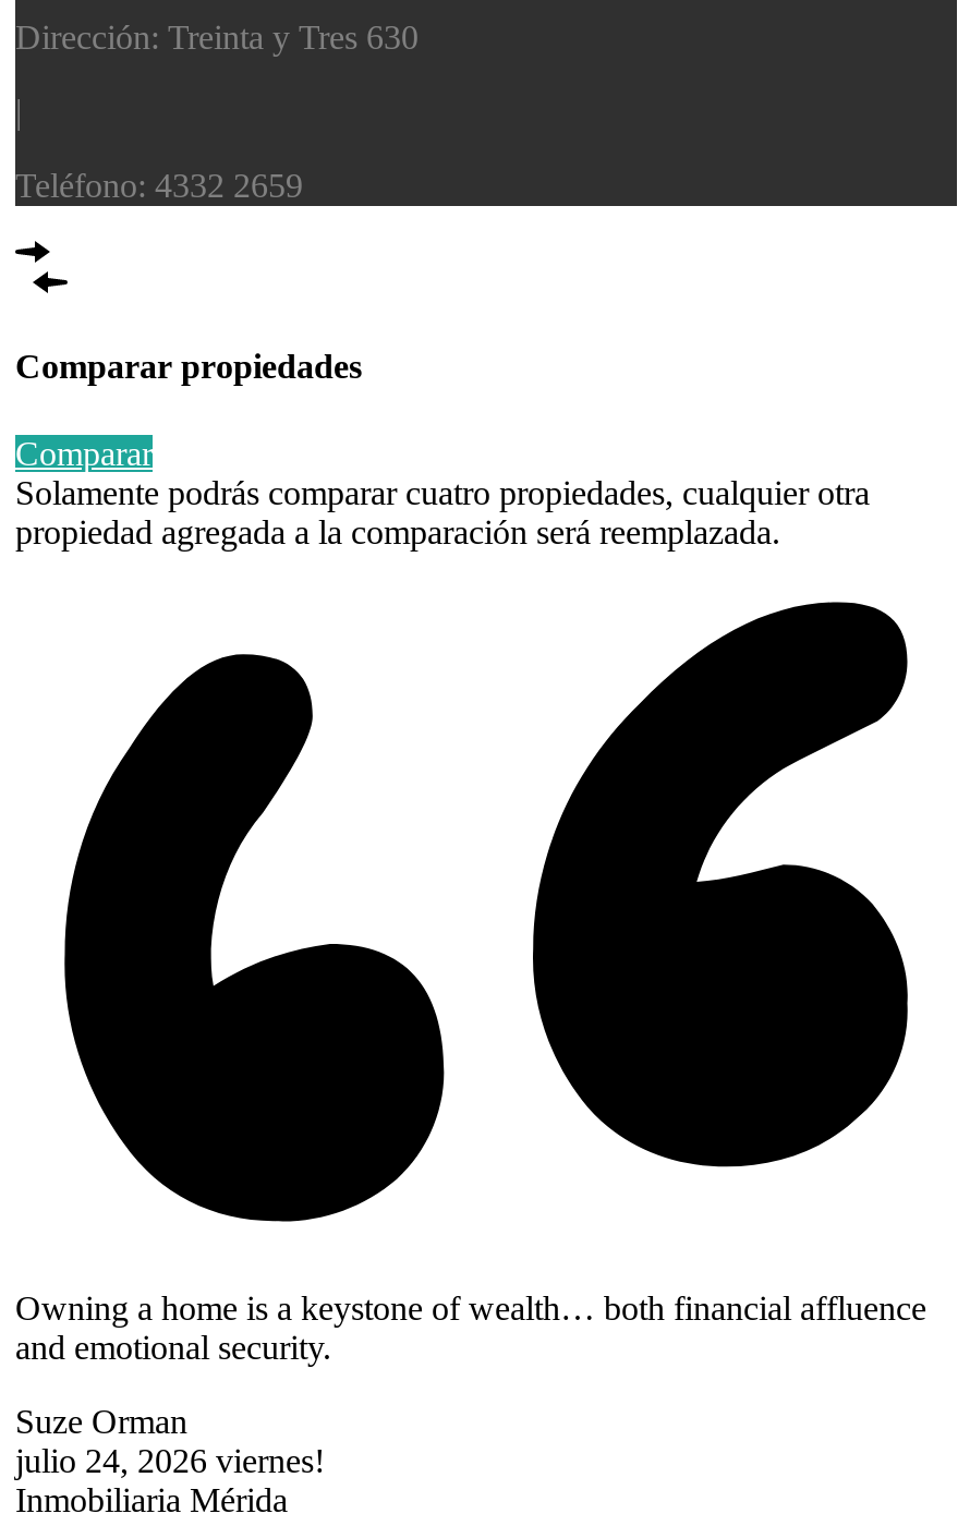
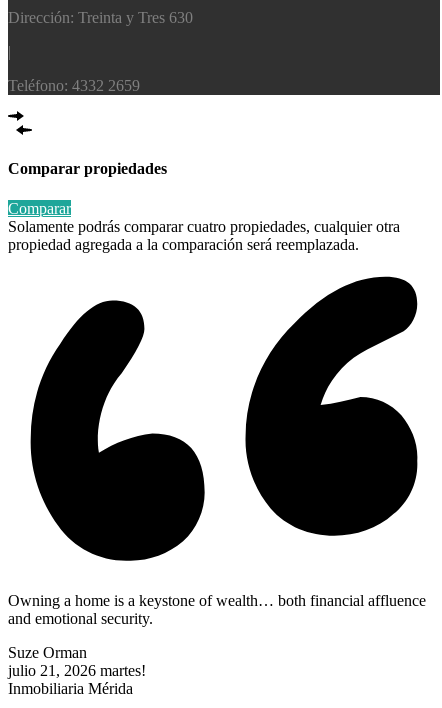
- julio 24, 2026 viernes!
+ julio 21, 2026 martes!
